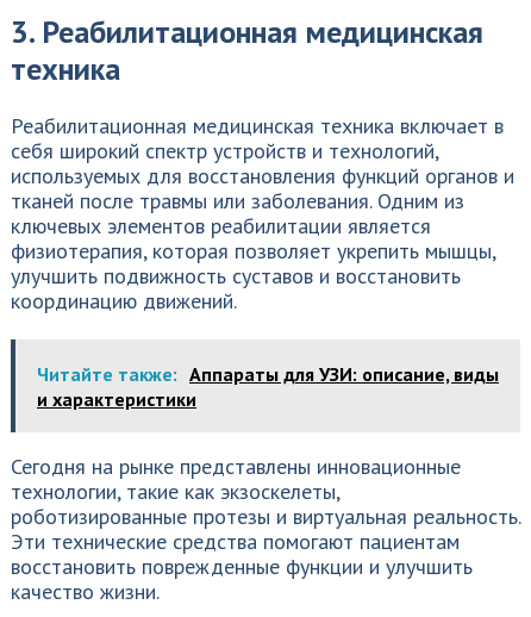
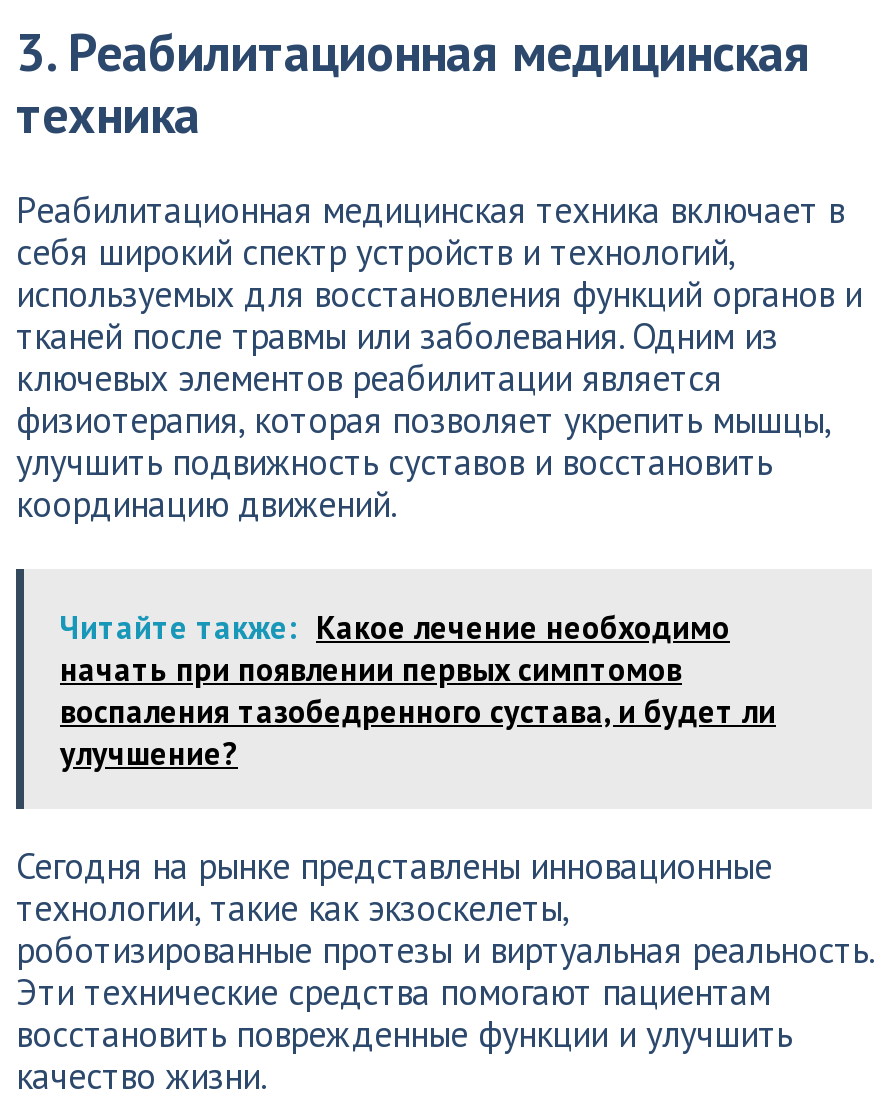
- Читайте также: Аппараты для УЗИ: описание, виды
- и характеристики
+ Читайте также: Какое лечение необходимо
+ начать при появлении первых симптомов
+ воспаления тазобедренного сустава, и будет ли
+ улучшение?
